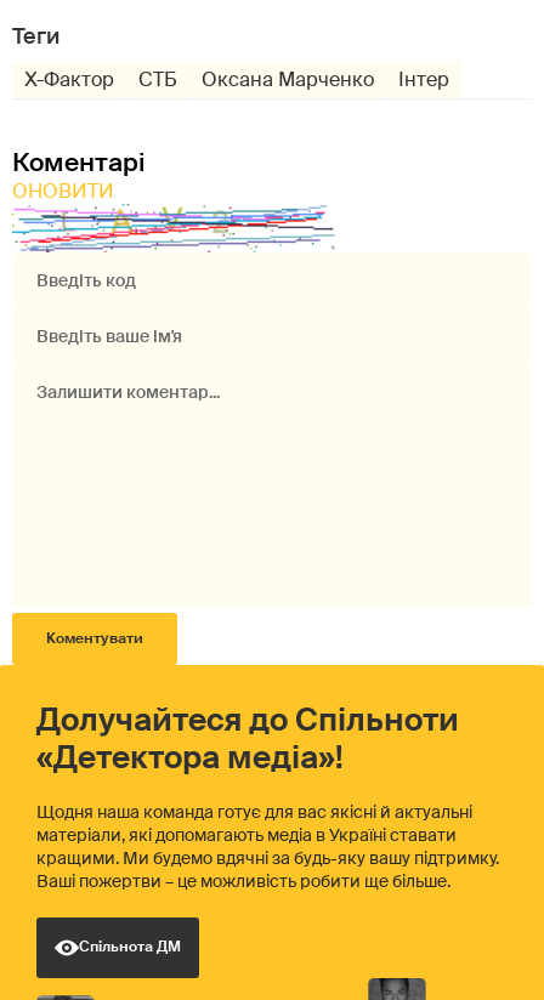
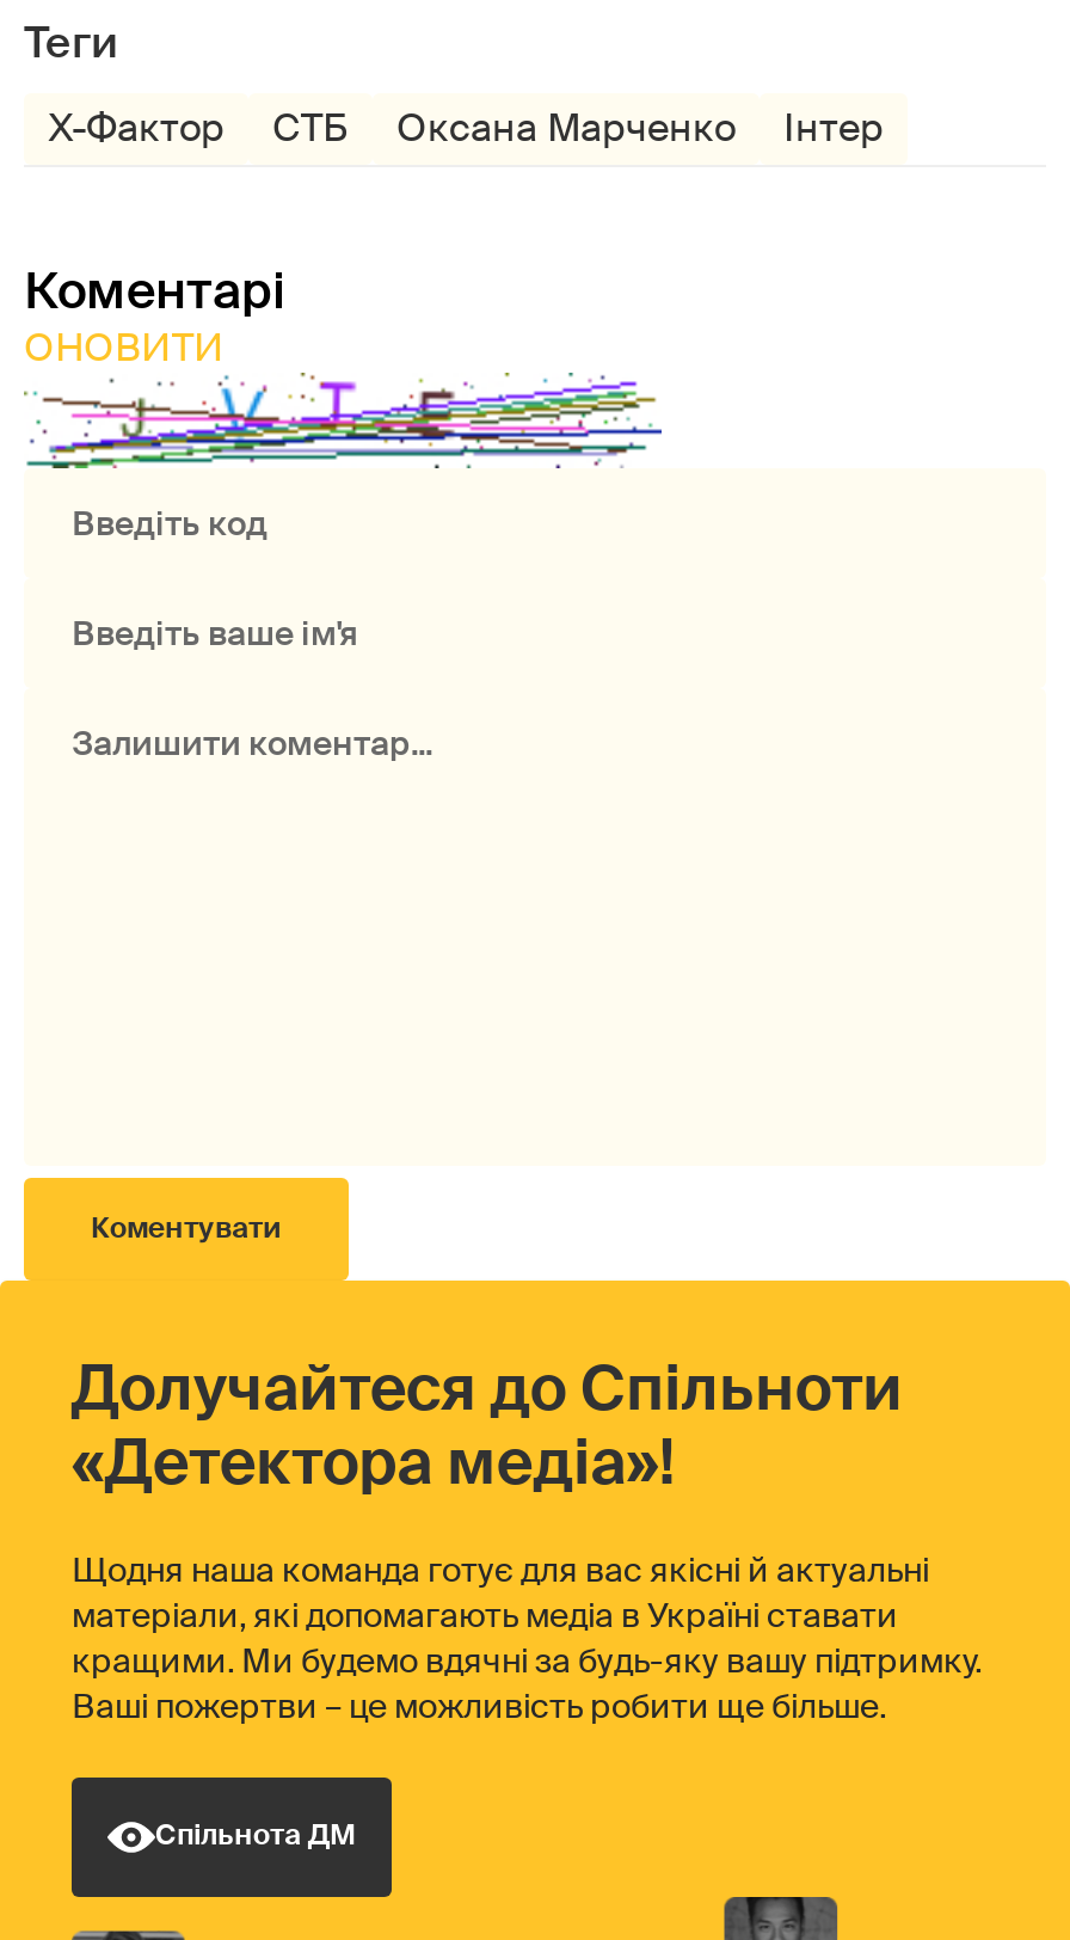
- [image]
+ [image]
